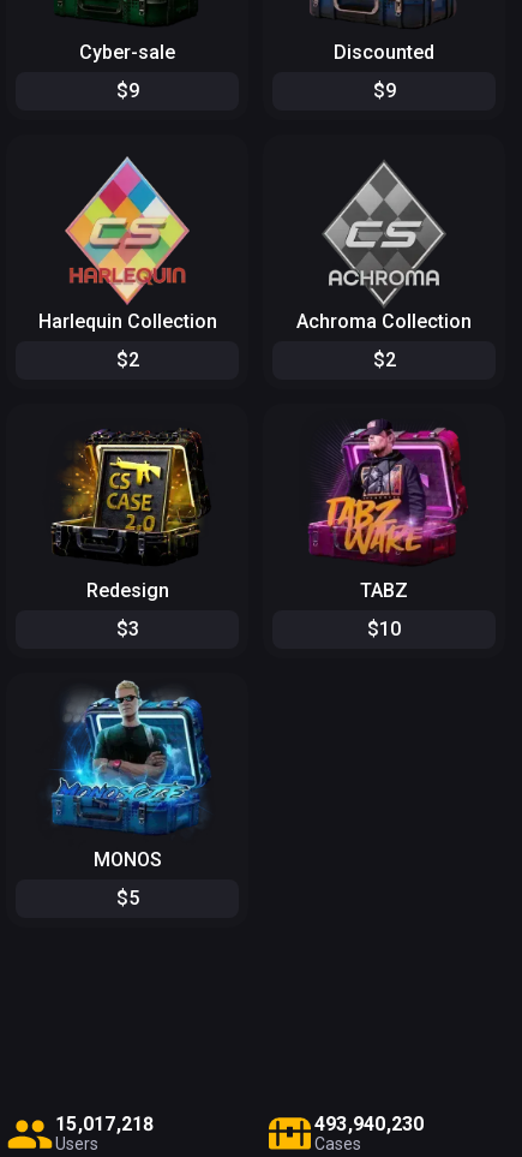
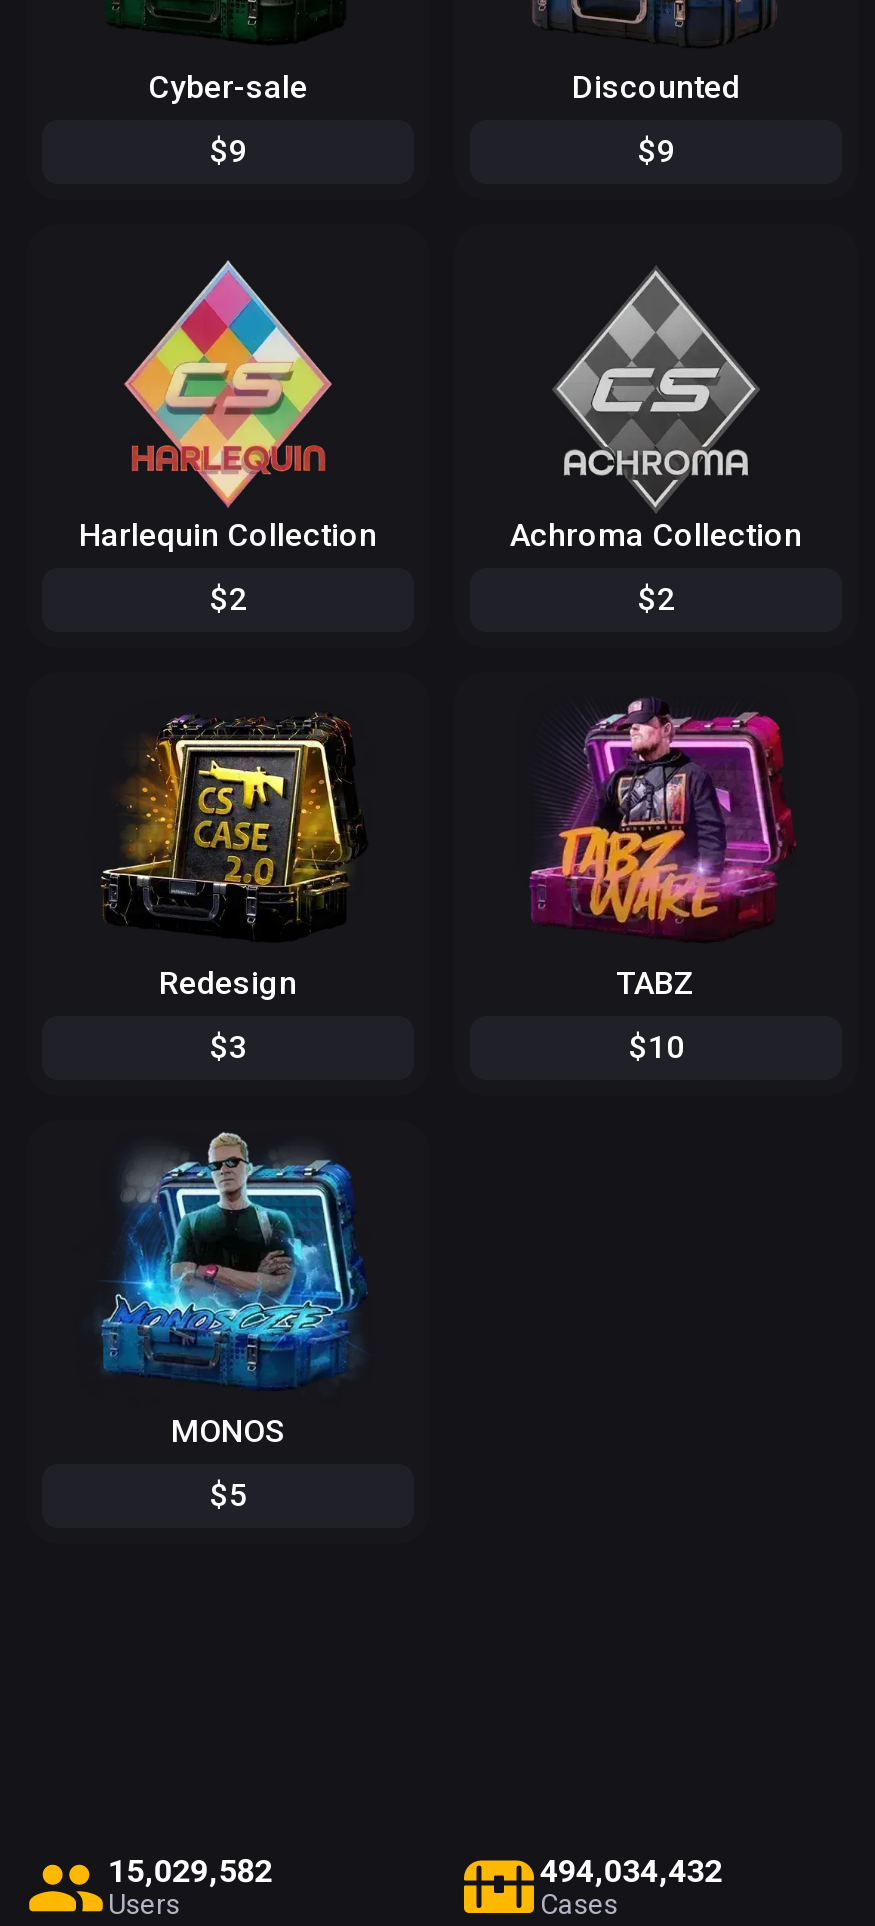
- 1 5,017,218
+ 1 5,029,582

- 493,940,230
+ 494,034,432
